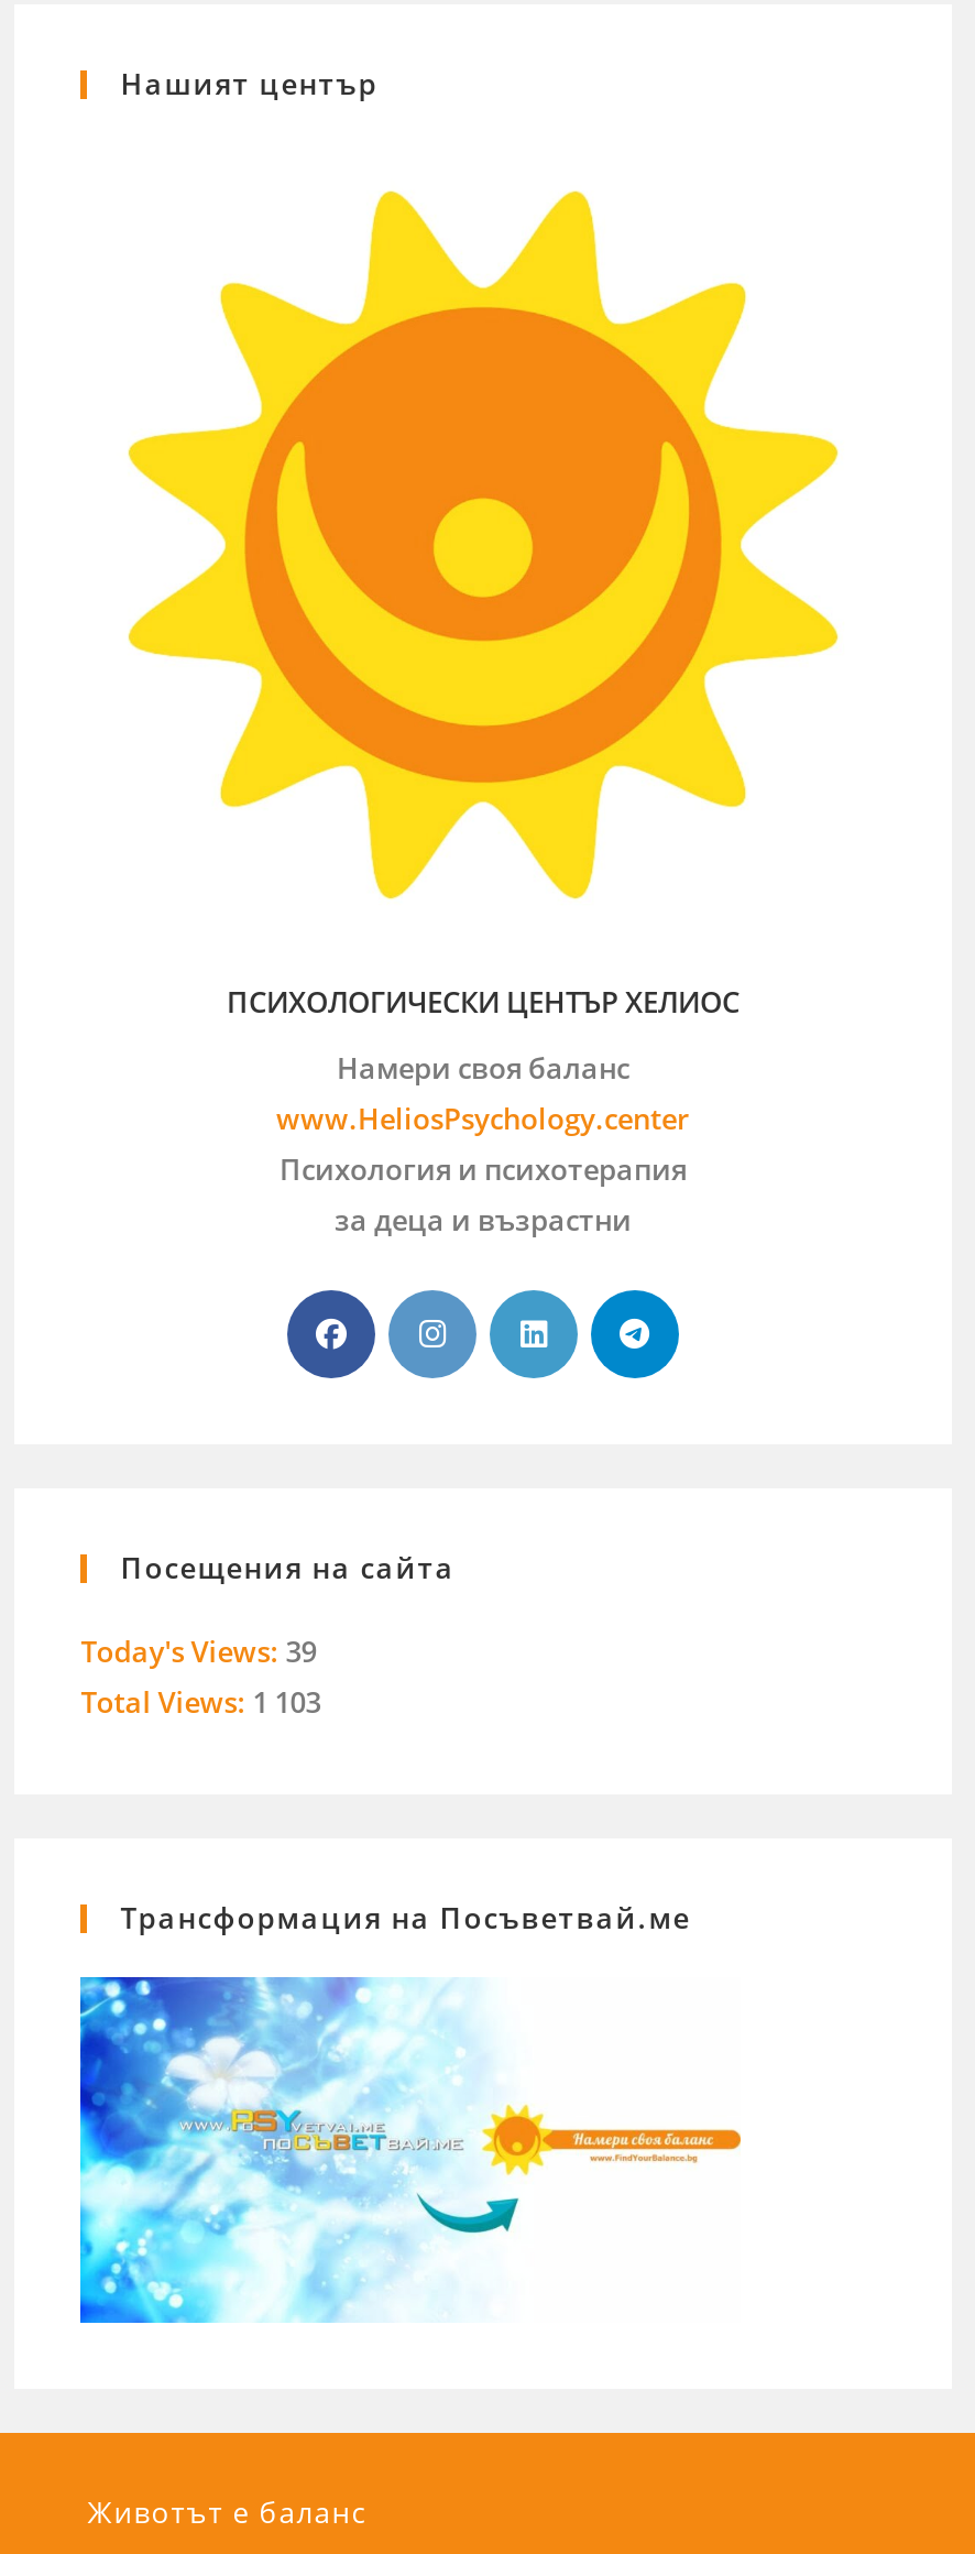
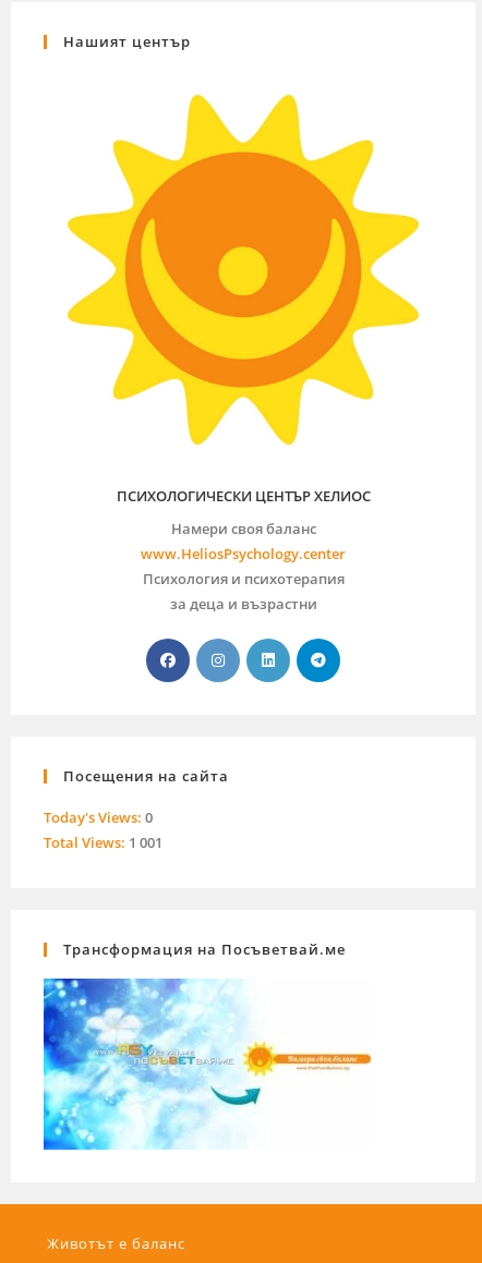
- Today's Views: 39
+ Today's Views: 0

- Total Views: 1 103
+ Total Views: 1 001
